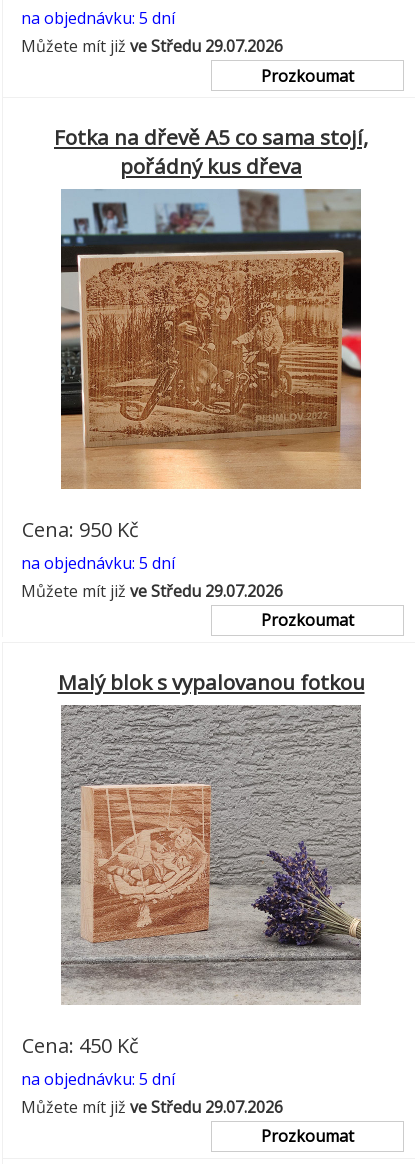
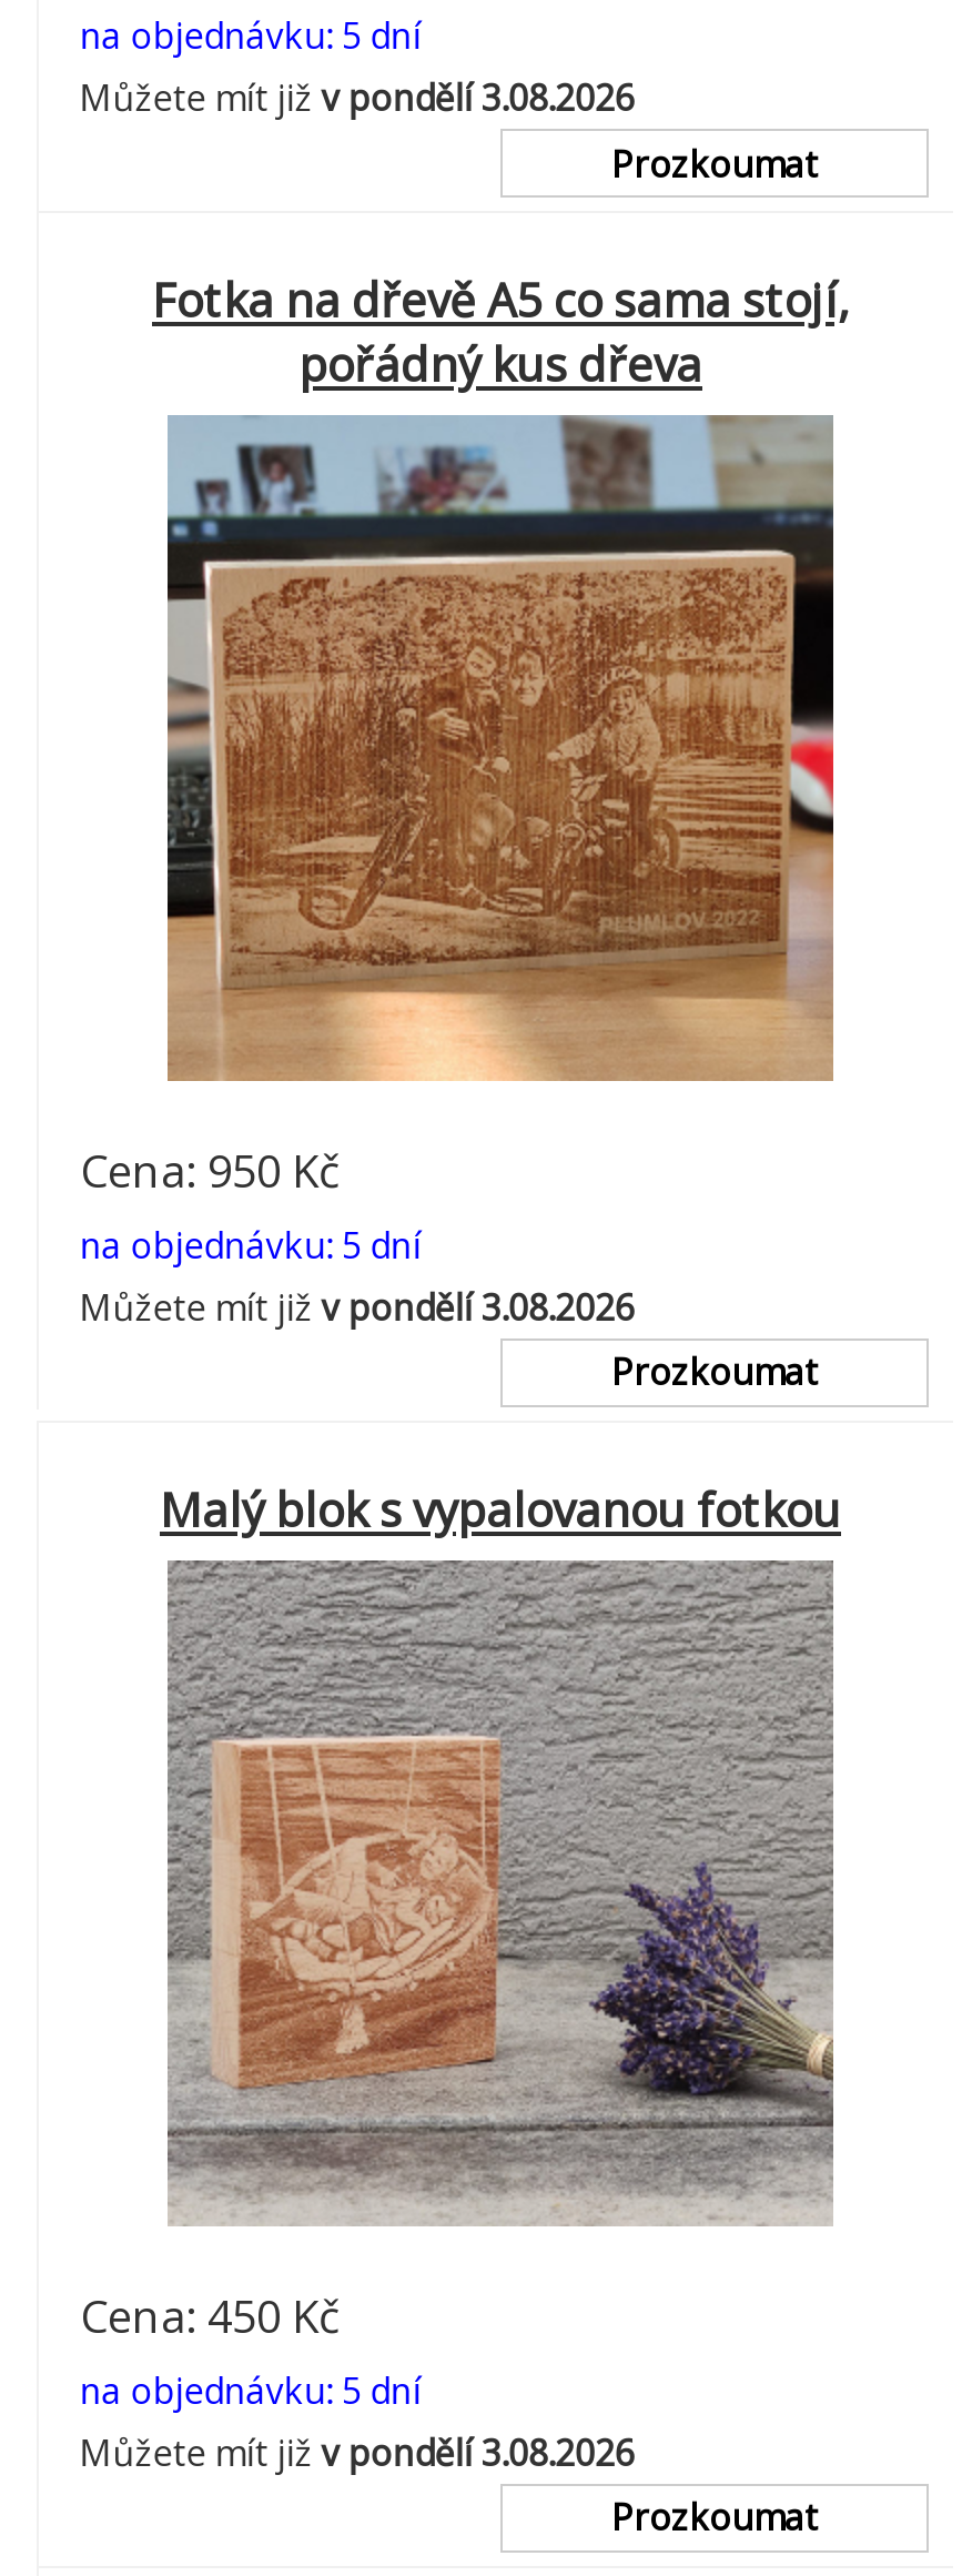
- Můžete mít již ve Středu 29.07.2026
+ Můžete mít již v pondělí 3.08.2026

- Můžete mít již ve Středu 29.07.2026
+ Můžete mít již v pondělí 3.08.2026

- Můžete mít již ve Středu 29.07.2026
+ Můžete mít již v pondělí 3.08.2026
